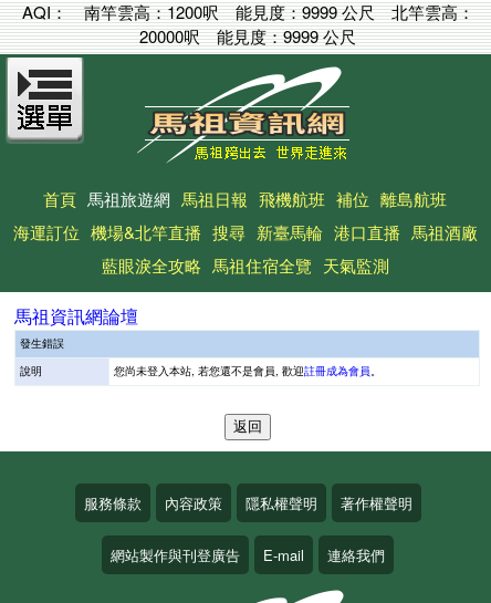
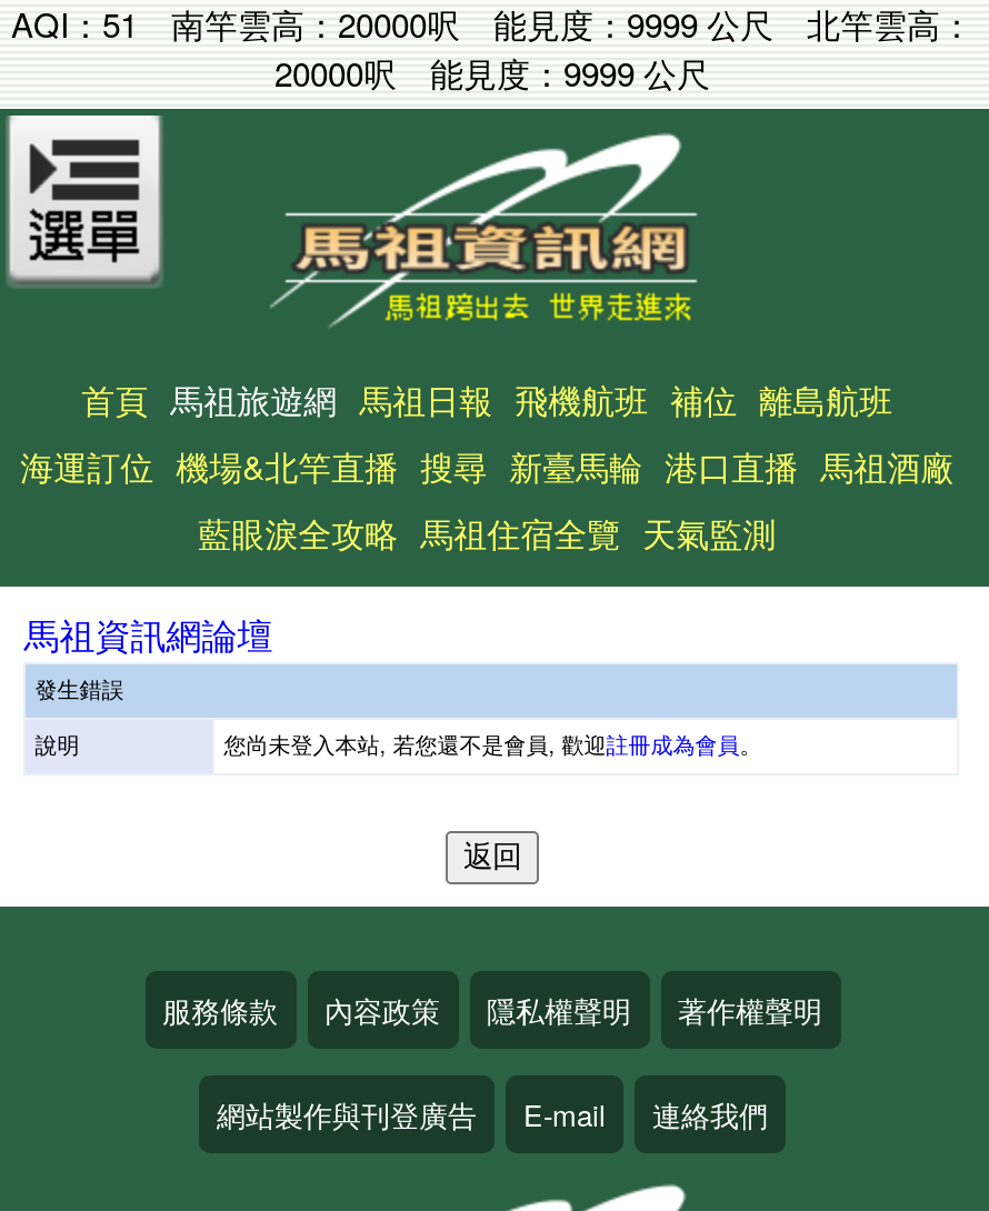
- AQI：
- 南竿雲高：1200呎能見度：9999 公尺北竿雲高：
+ AQI：51
+ 南竿雲高：20000呎能見度：9999 公尺北竿雲高：
